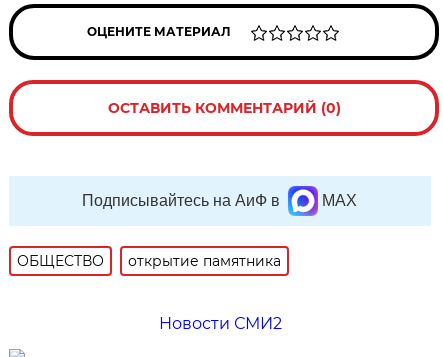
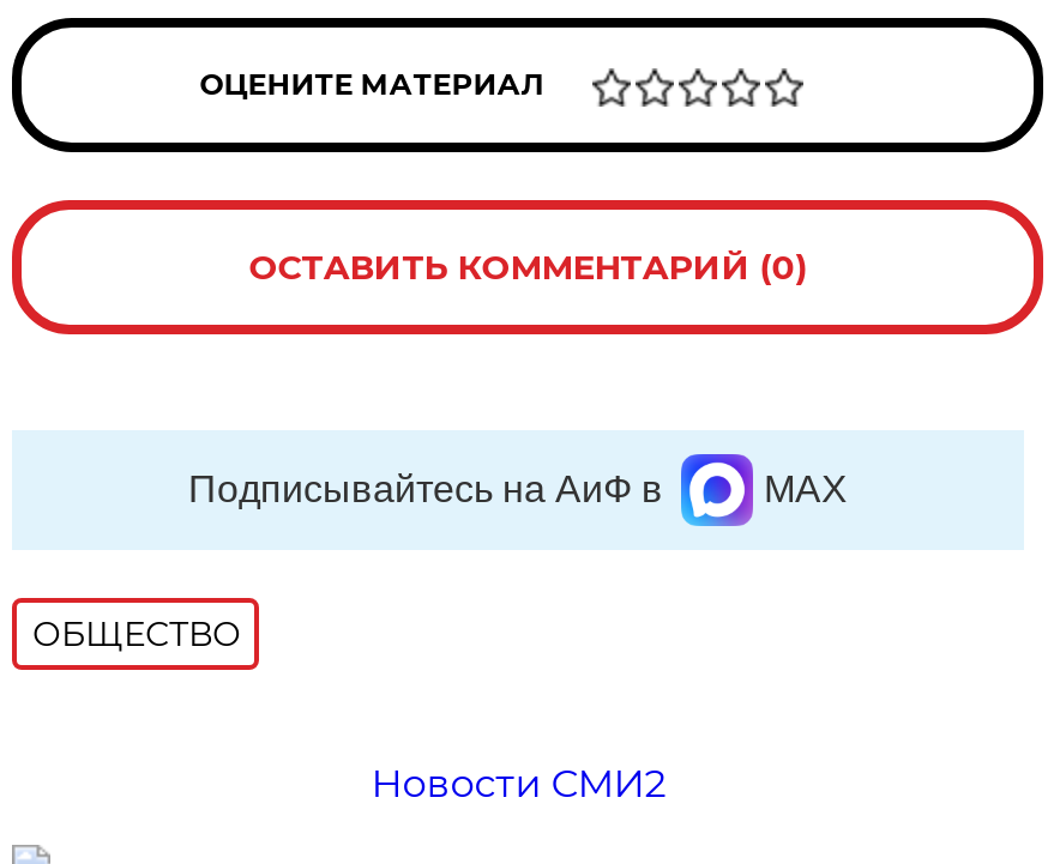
- открытие памятника
